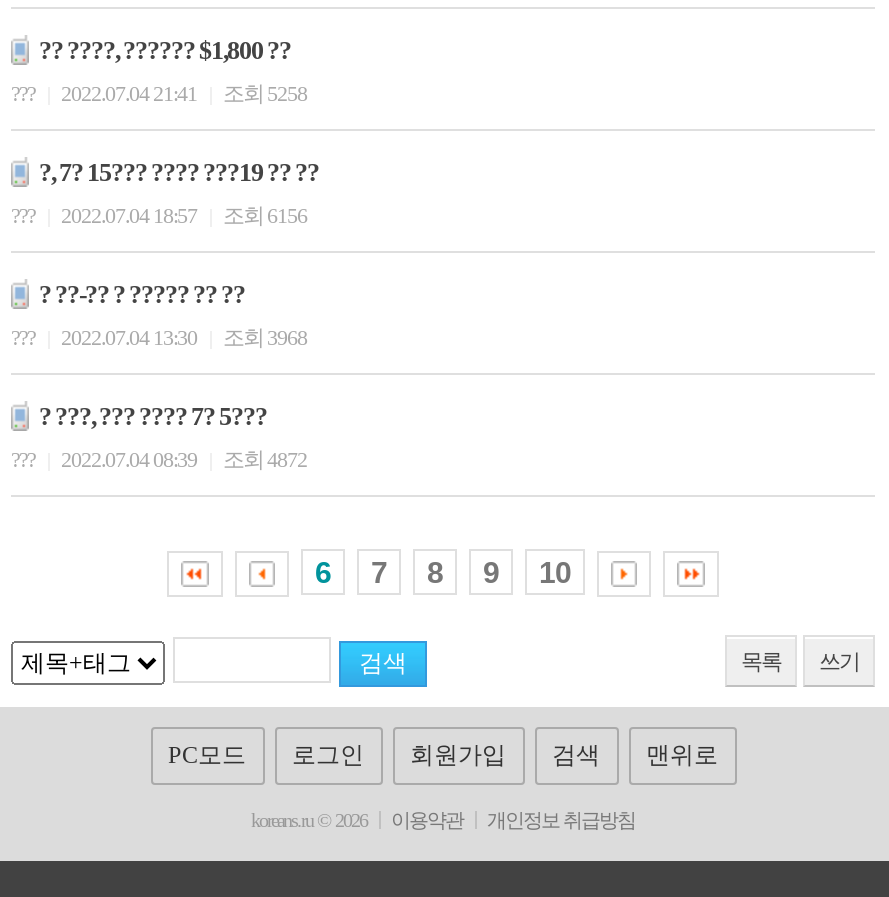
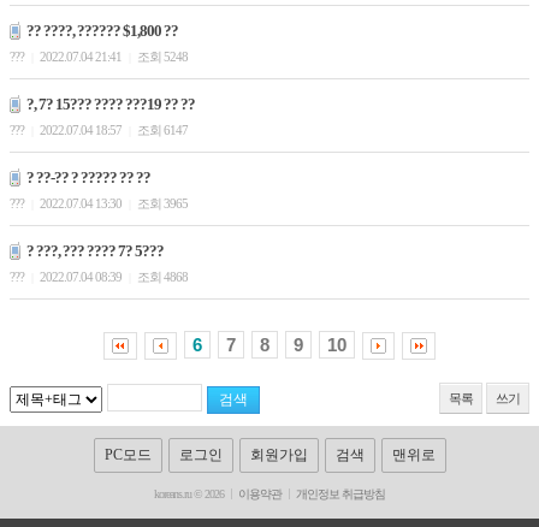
- 조회 5258
+ 조회 5248

- 조회 6156
+ 조회 6147

- 조회 3968
+ 조회 3965

- 조회 4872
+ 조회 4868
